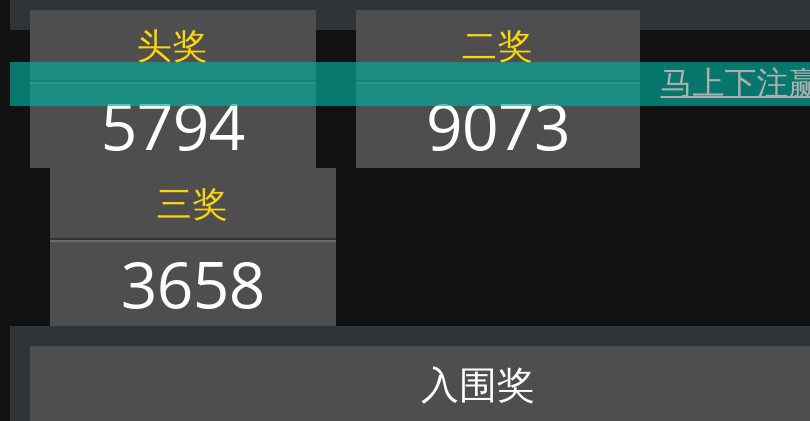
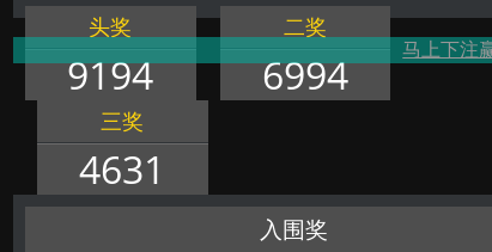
- 5794
+ 9194

- 9073
+ 6994

- 3658
+ 4631
